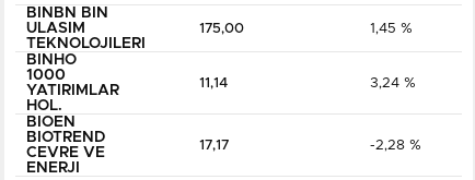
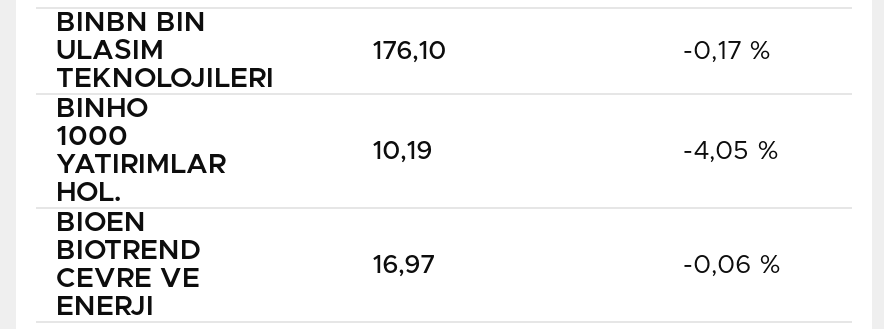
- 175,00
+ 176,10

- 1,45 %
+ -0,17 %

- 11,14
+ 10,19

- 3,24 %
+ -4,05 %

- 17,17
+ 16,97

- -2,28 %
+ -0,06 %
